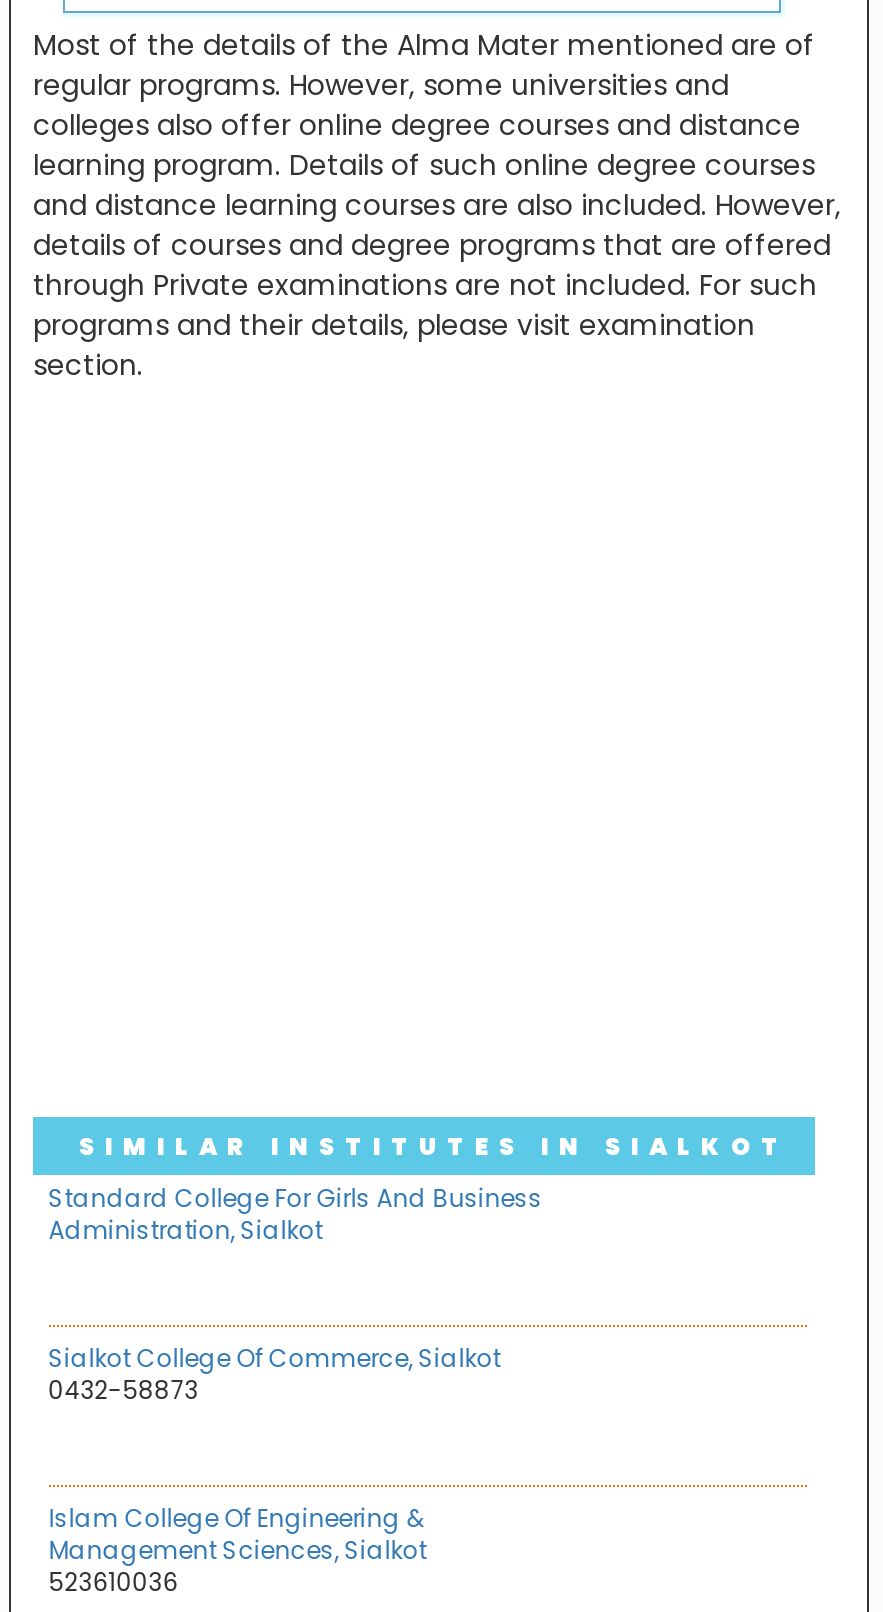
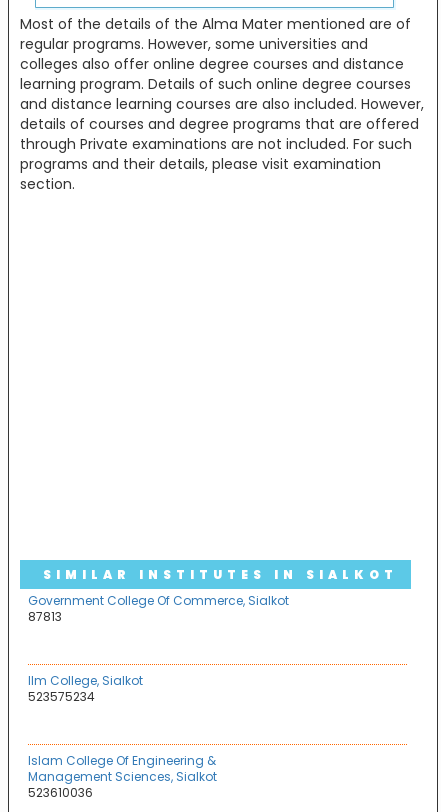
- Standard College For Girls And Business
- Administration, Sialkot
+ Government College Of Commerce, Sialkot
+ 87813

- Sialkot College Of Commerce, Sialkot
- 0432-58873
+ Ilm College, Sialkot
+ 523575234
